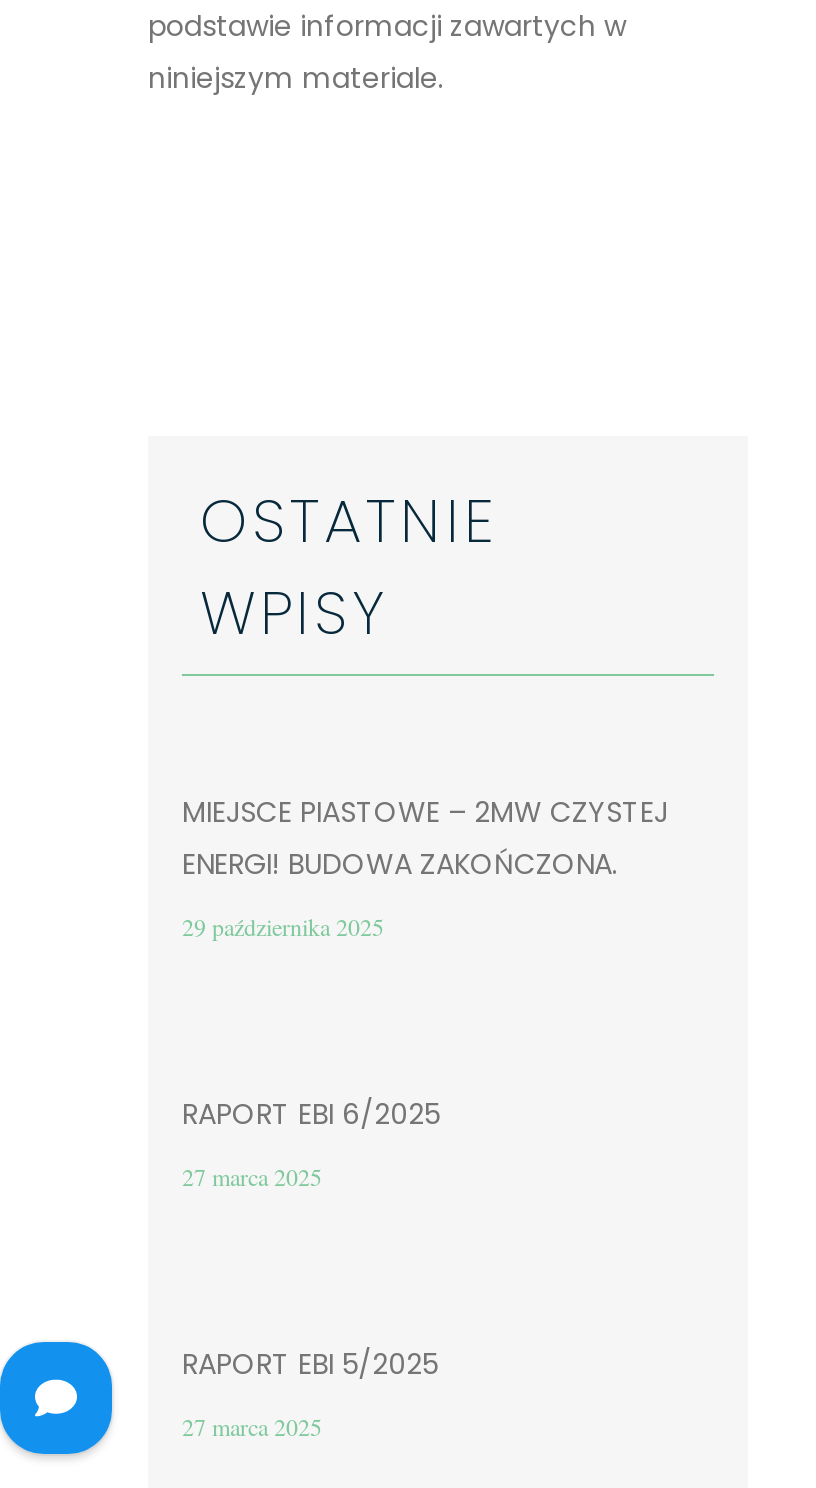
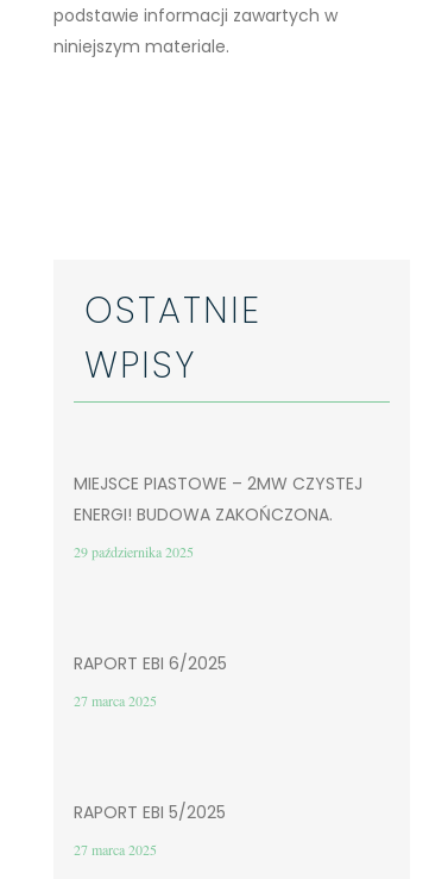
- [image]
